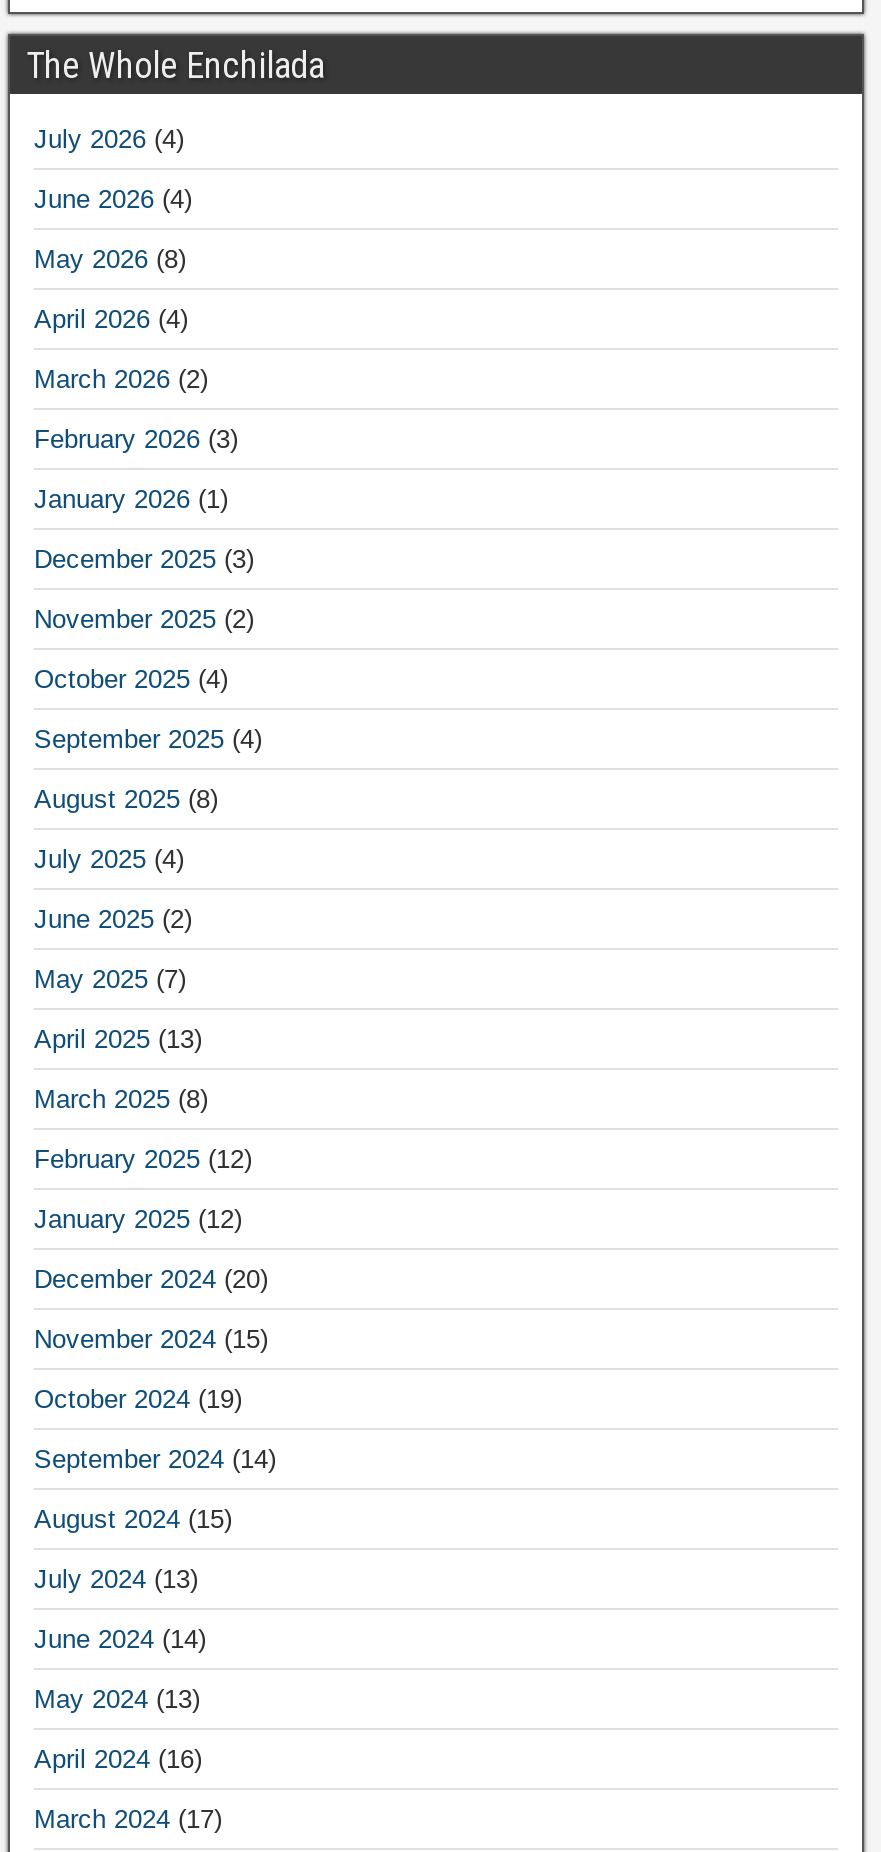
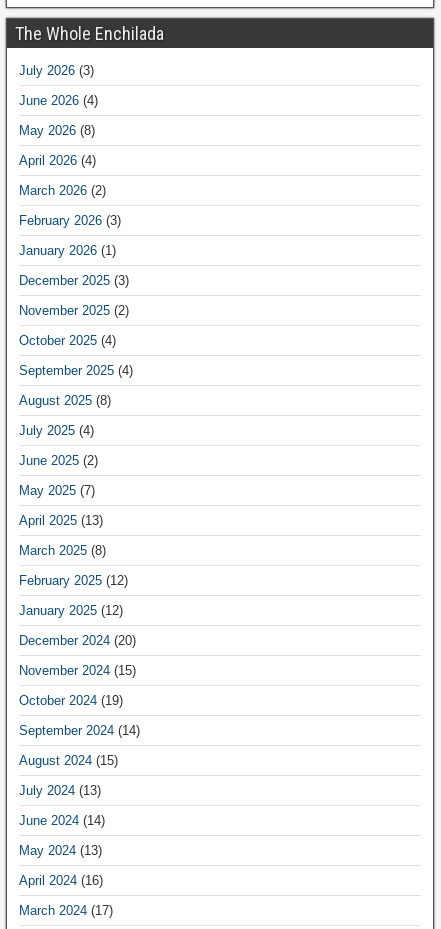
- July 2026 (4)
+ July 2026 (3)
